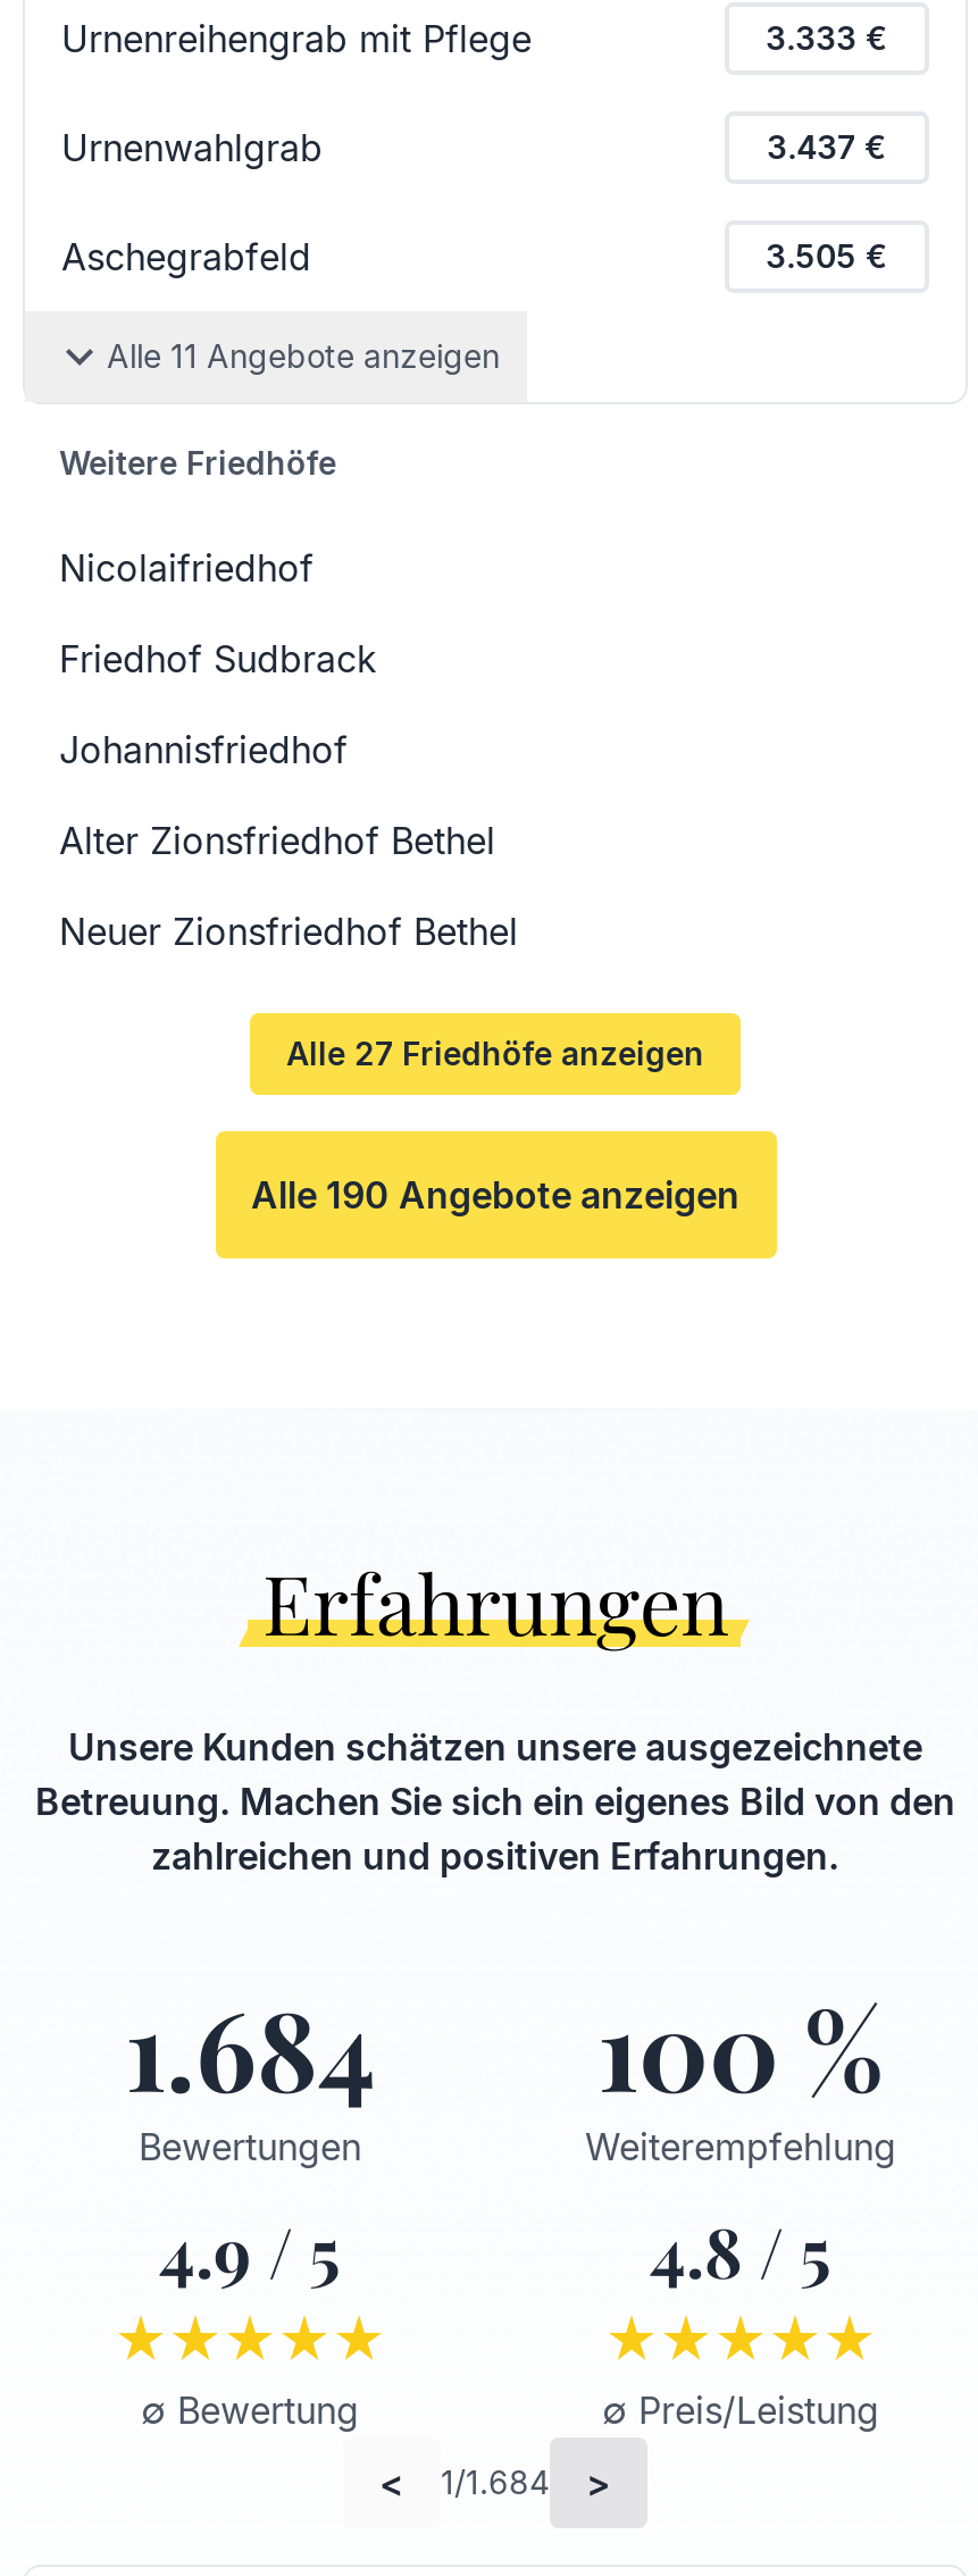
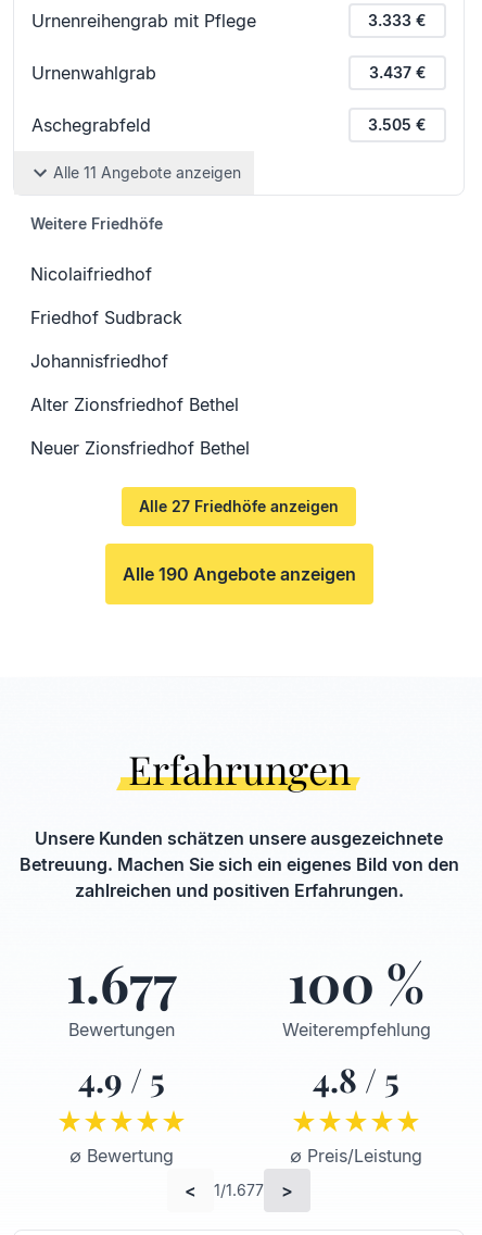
- 1.684 100%
+ 1.677 100%

- 1/1.684
+ 1/1.677
